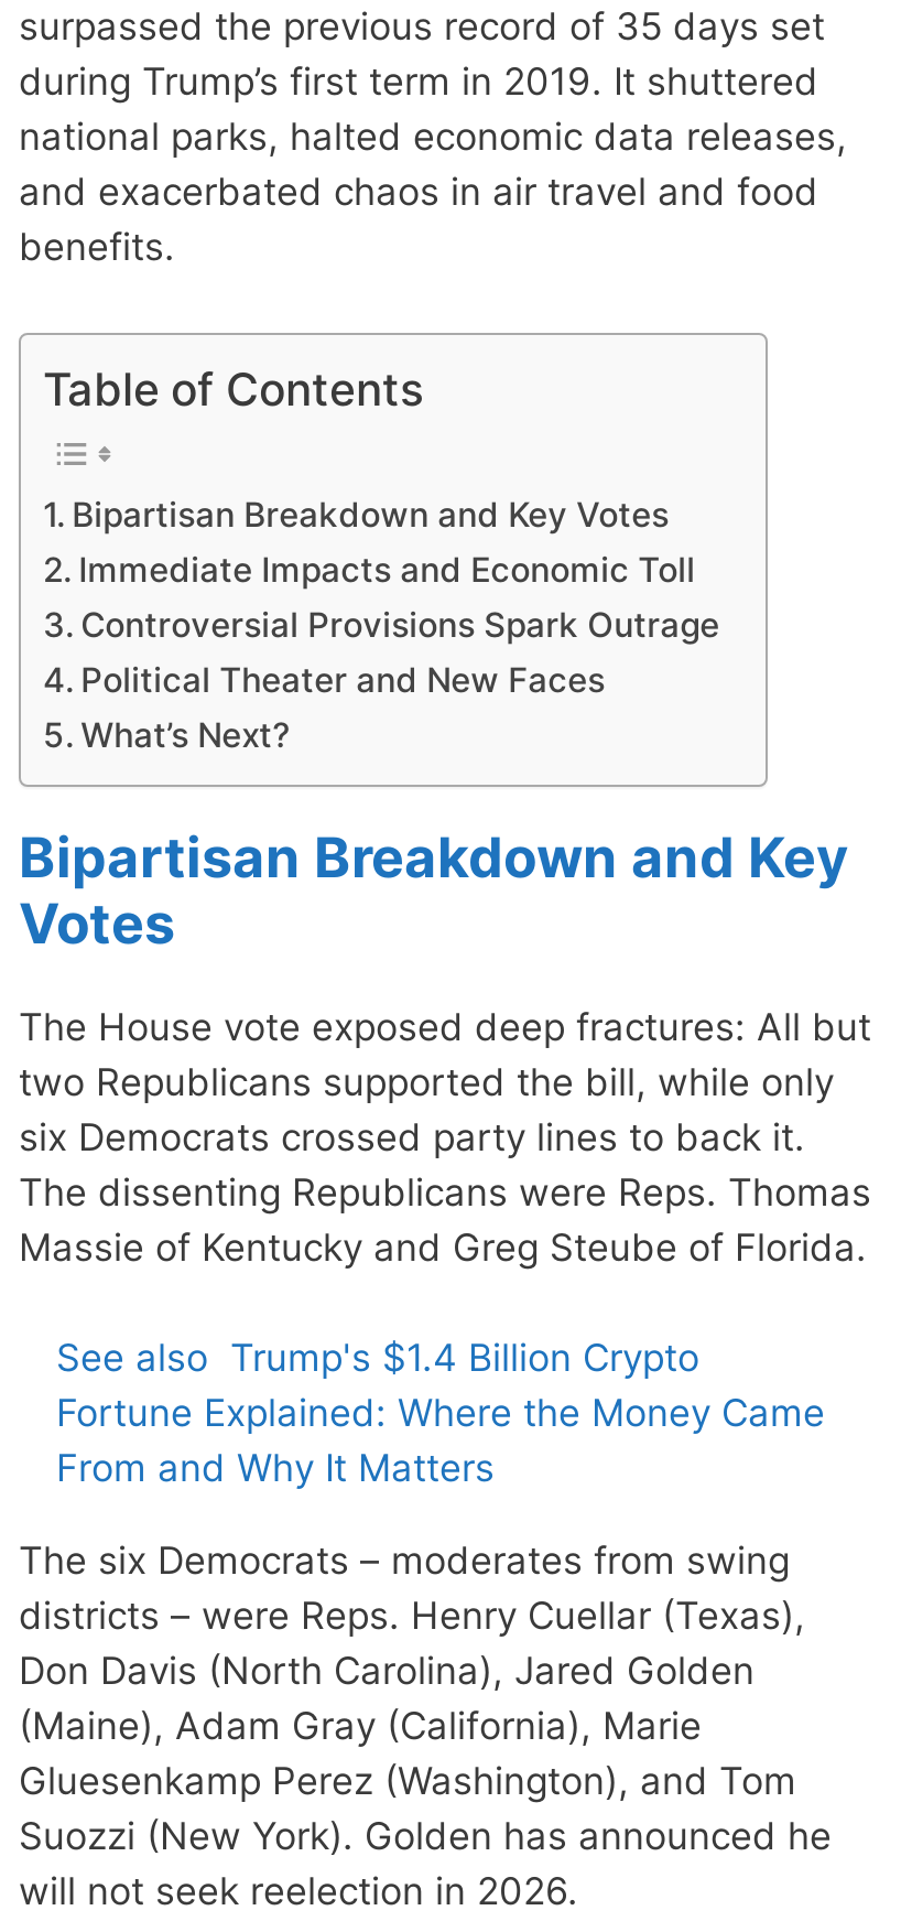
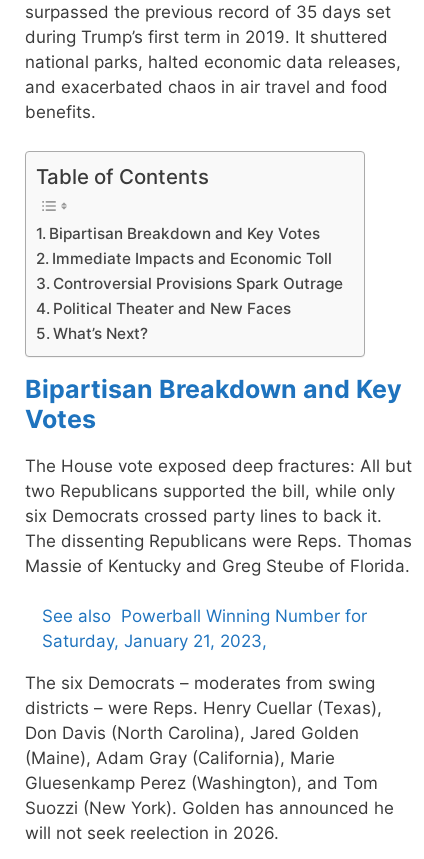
- See also Trump's $1.4 Billion Crypto
- Fortune Explained: Where the Money Came
- From and Why It Matters
+ See also Powerball Winning Number for
+ Saturday, January 21, 2023,
